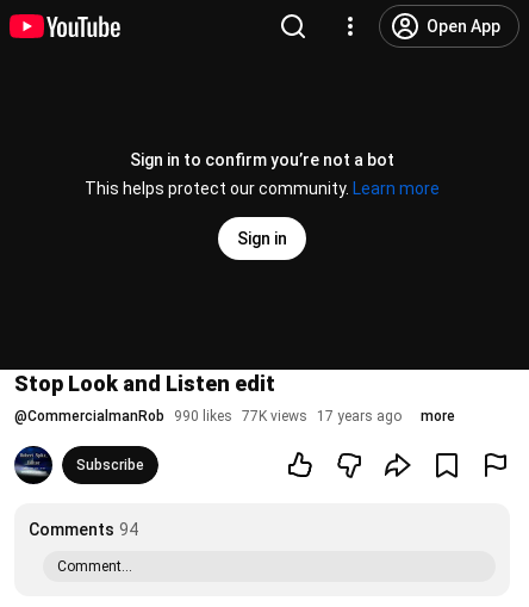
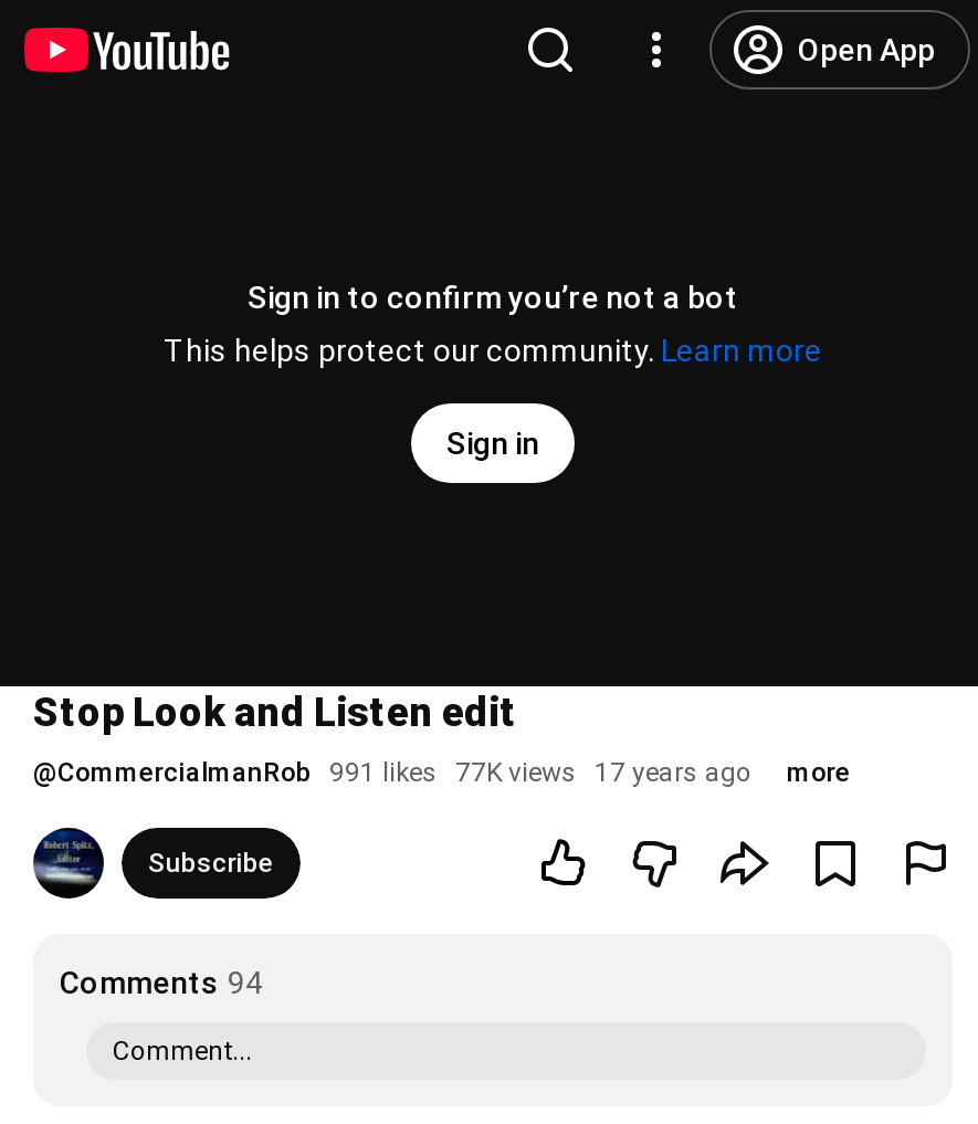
- @CommercialmanRob 990 likes 77K views 17 years ago
+ @CommercialmanRob 991 likes 77K views 17 years ago
